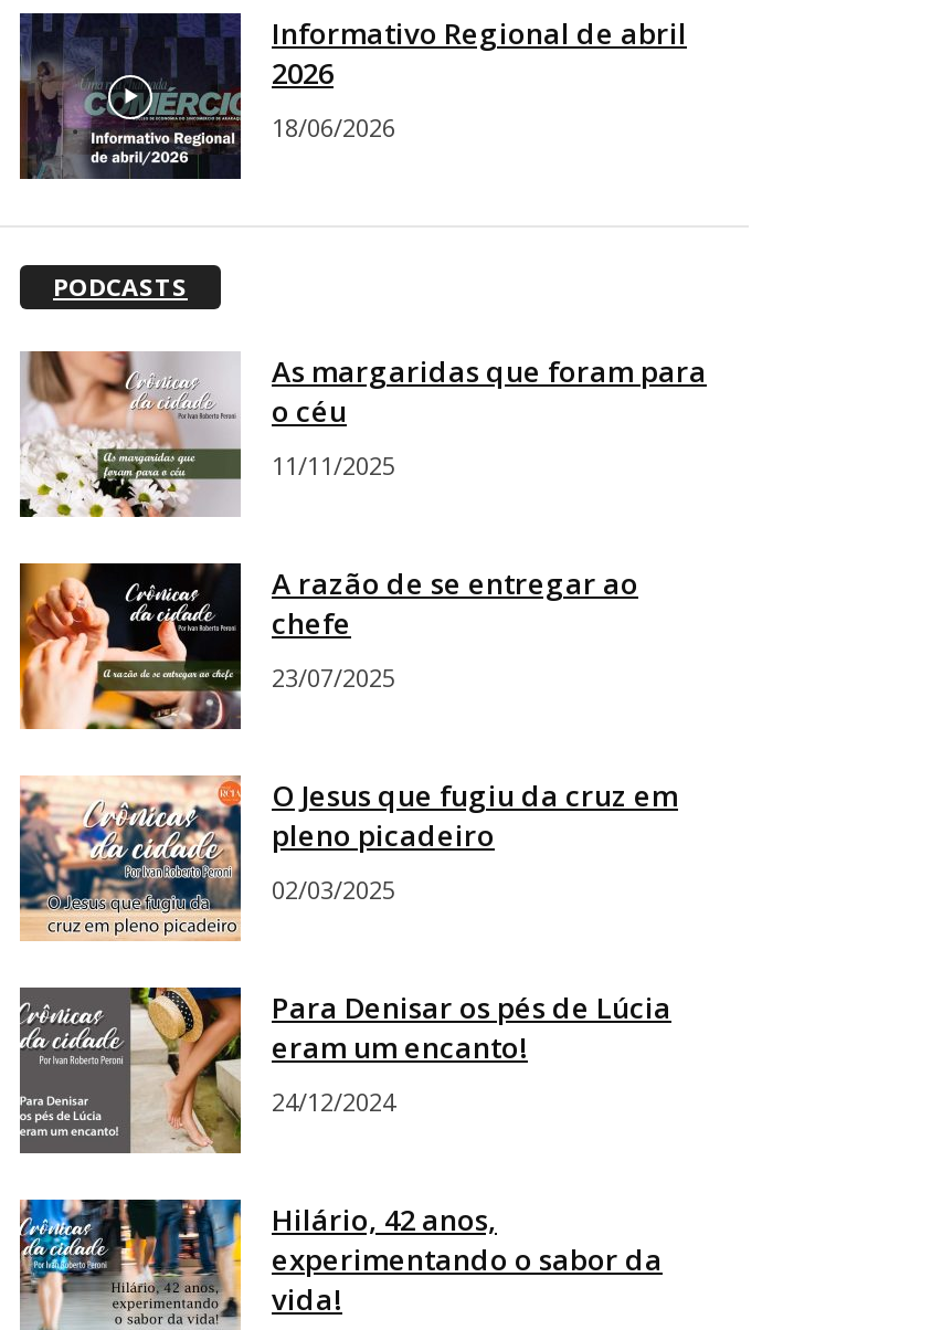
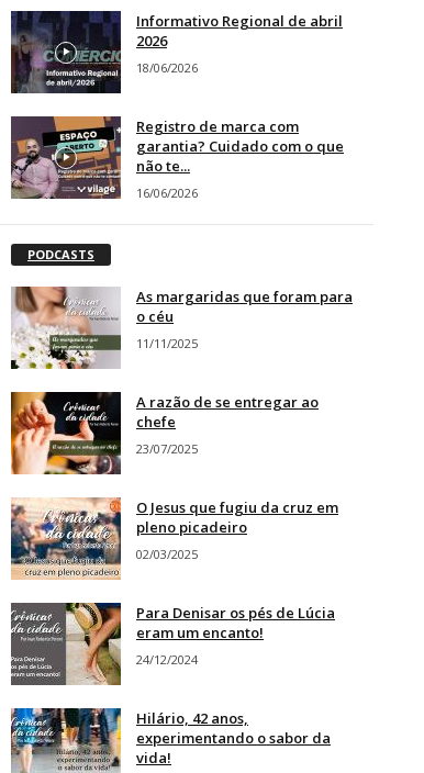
+ [image]
+ Registro de marca com
+ garantia? Cuidado com o que
+ não te...
+ 16/06/2026
